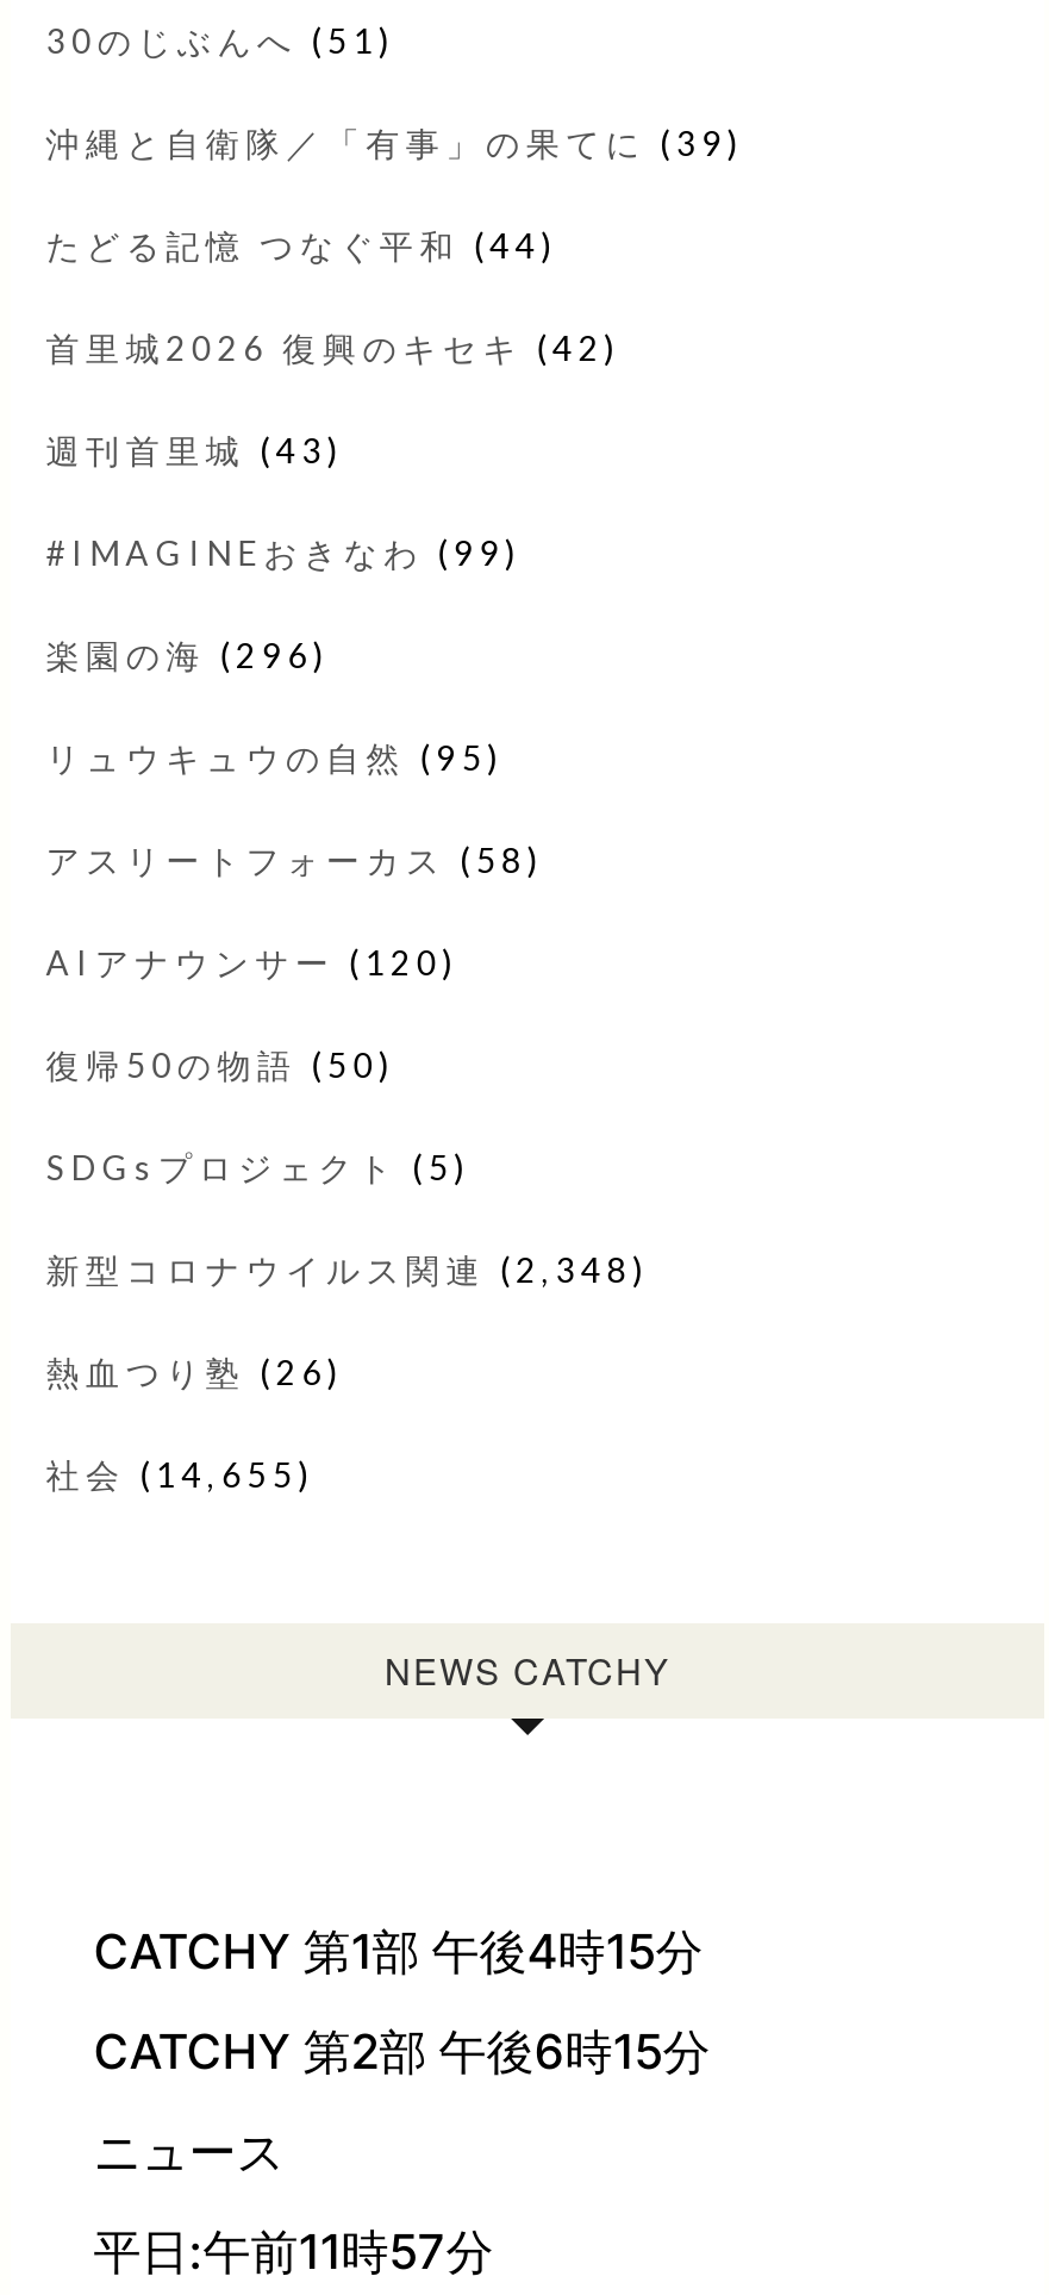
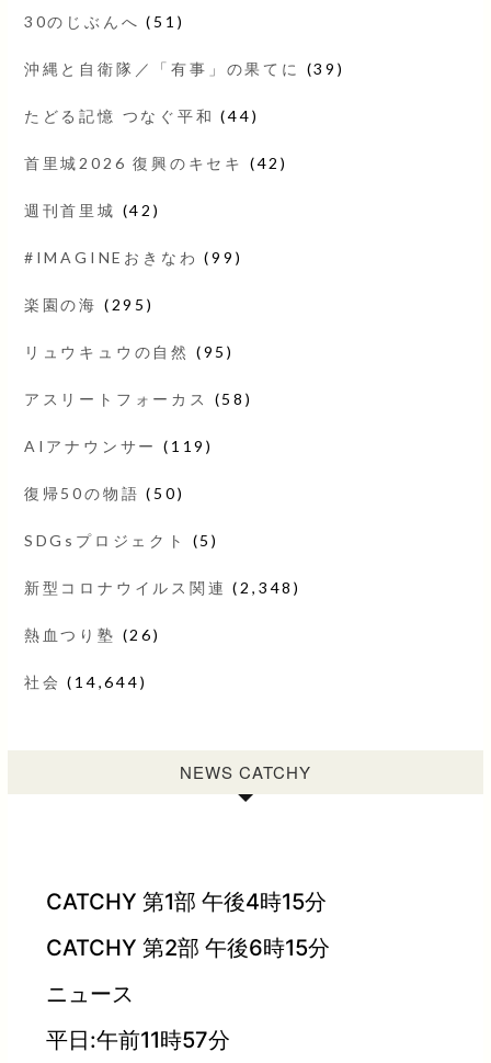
- 週刊首里城(43)
+ 週刊首里城(42)

- 楽園の海(296)
+ 楽園の海(295)

- AIアナウンサー(120)
+ AIアナウンサー(119)

- 社会(14,655)
+ 社会(14,644)
